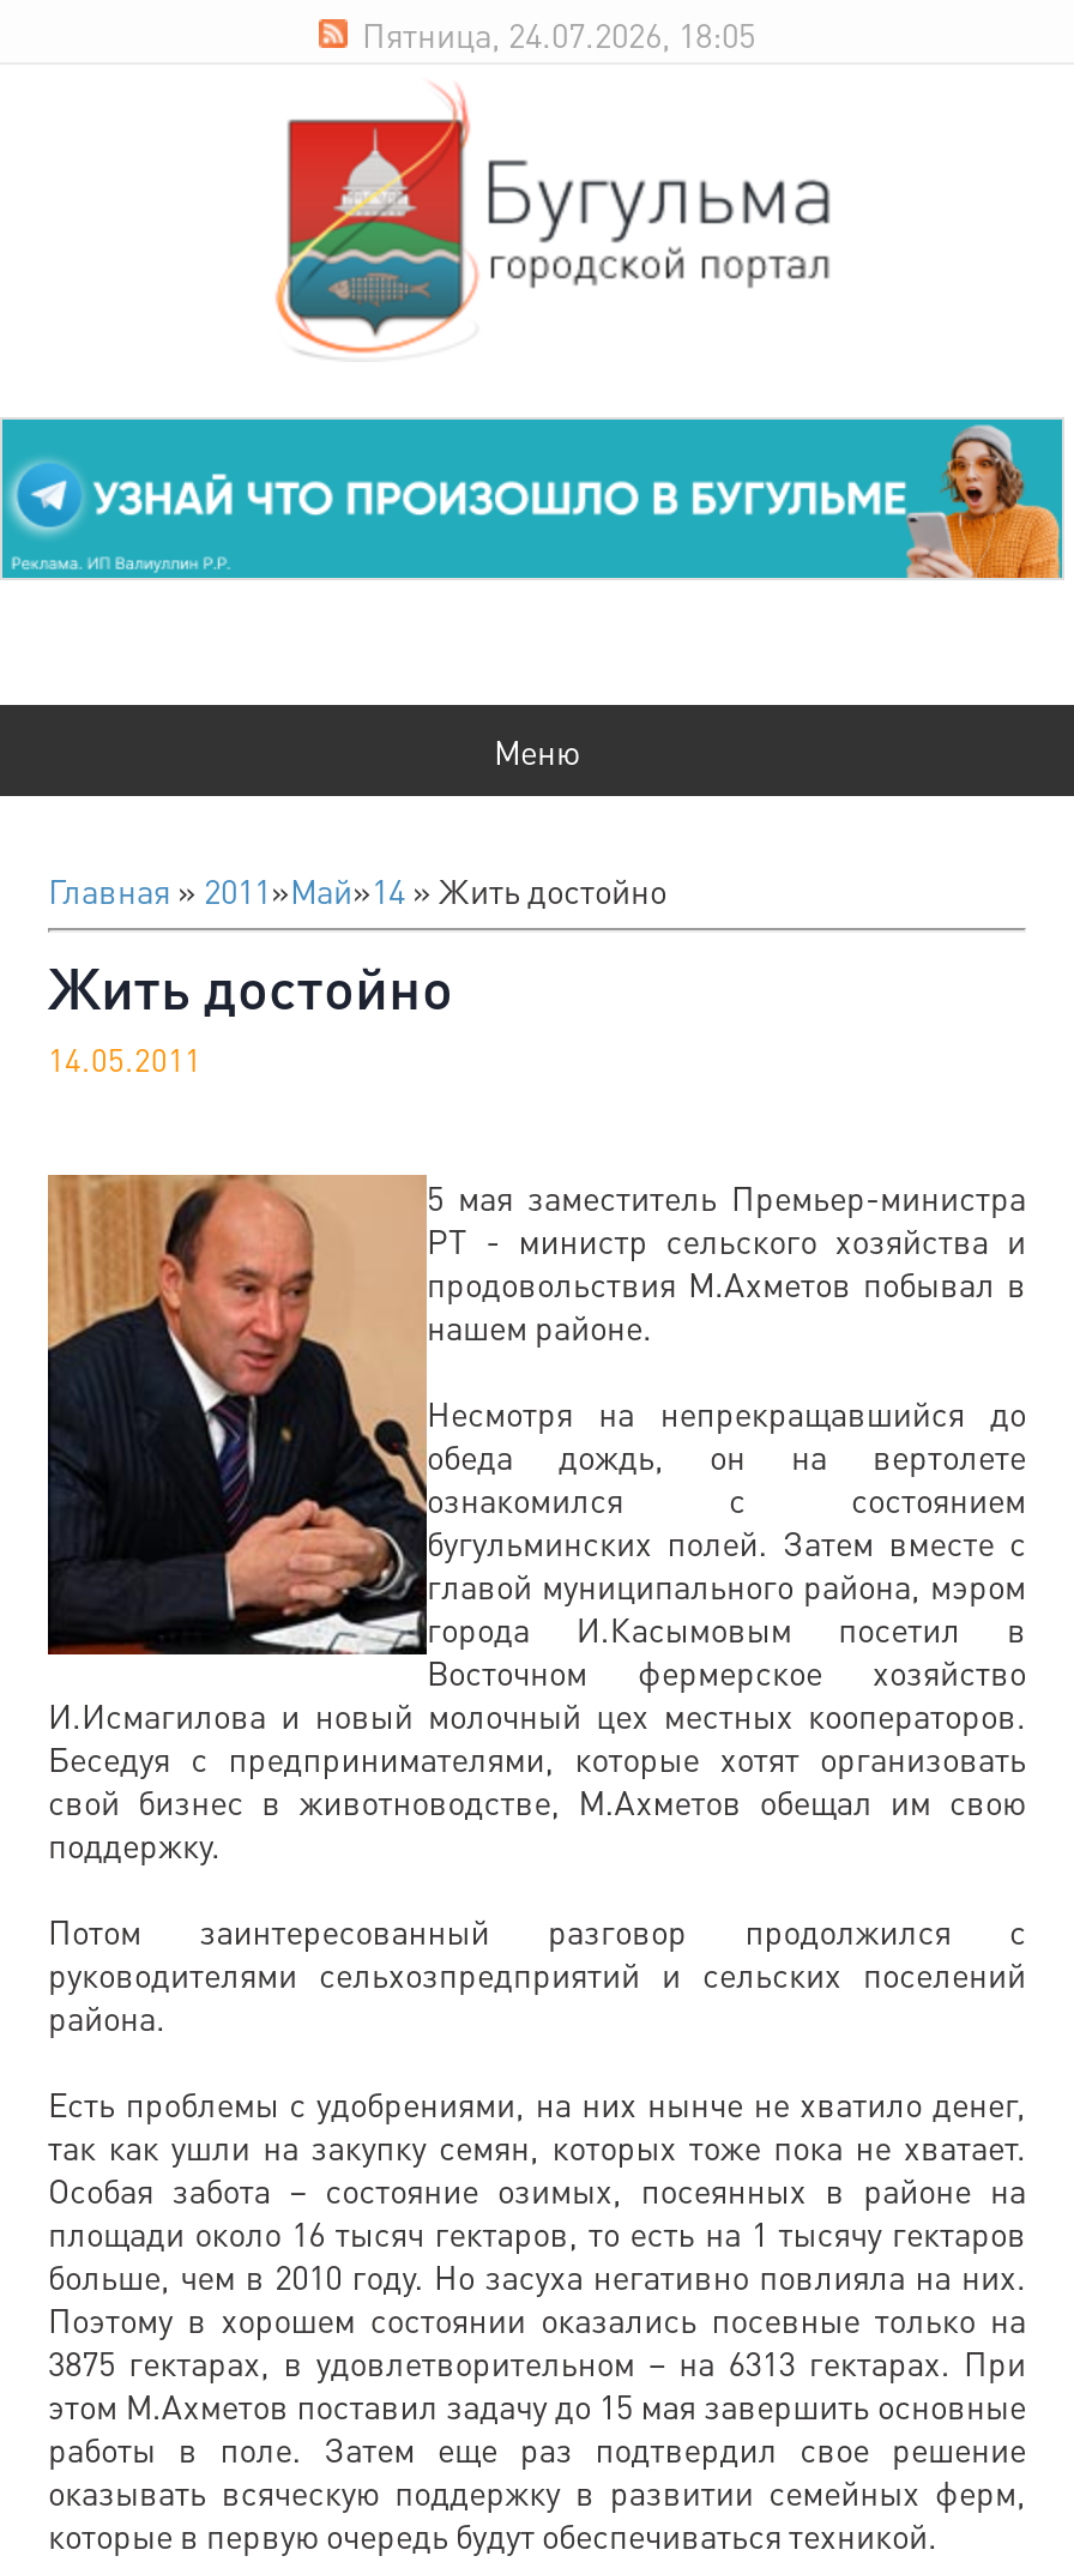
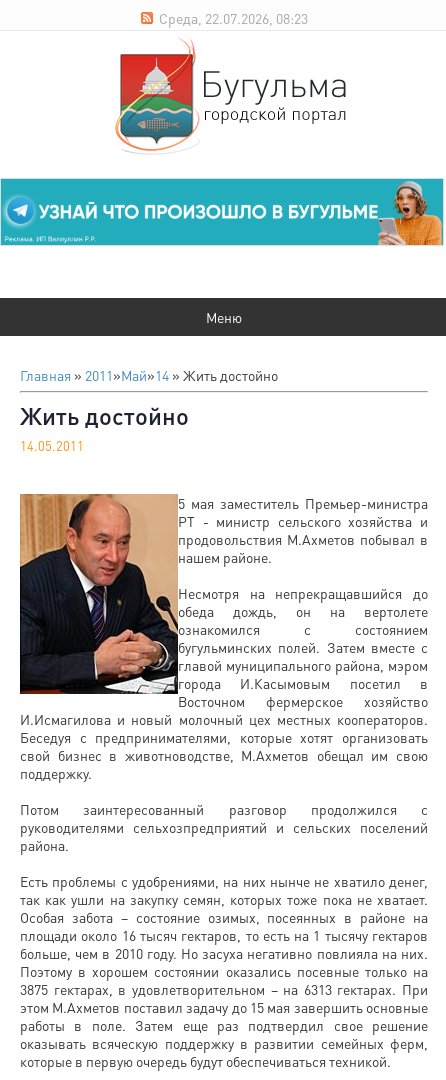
- Пятница, 24.07.2026, 18:05
+ Среда, 22.07.2026, 08:23
